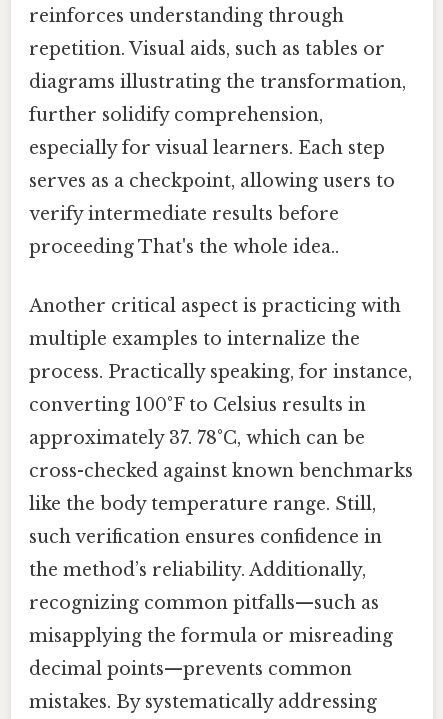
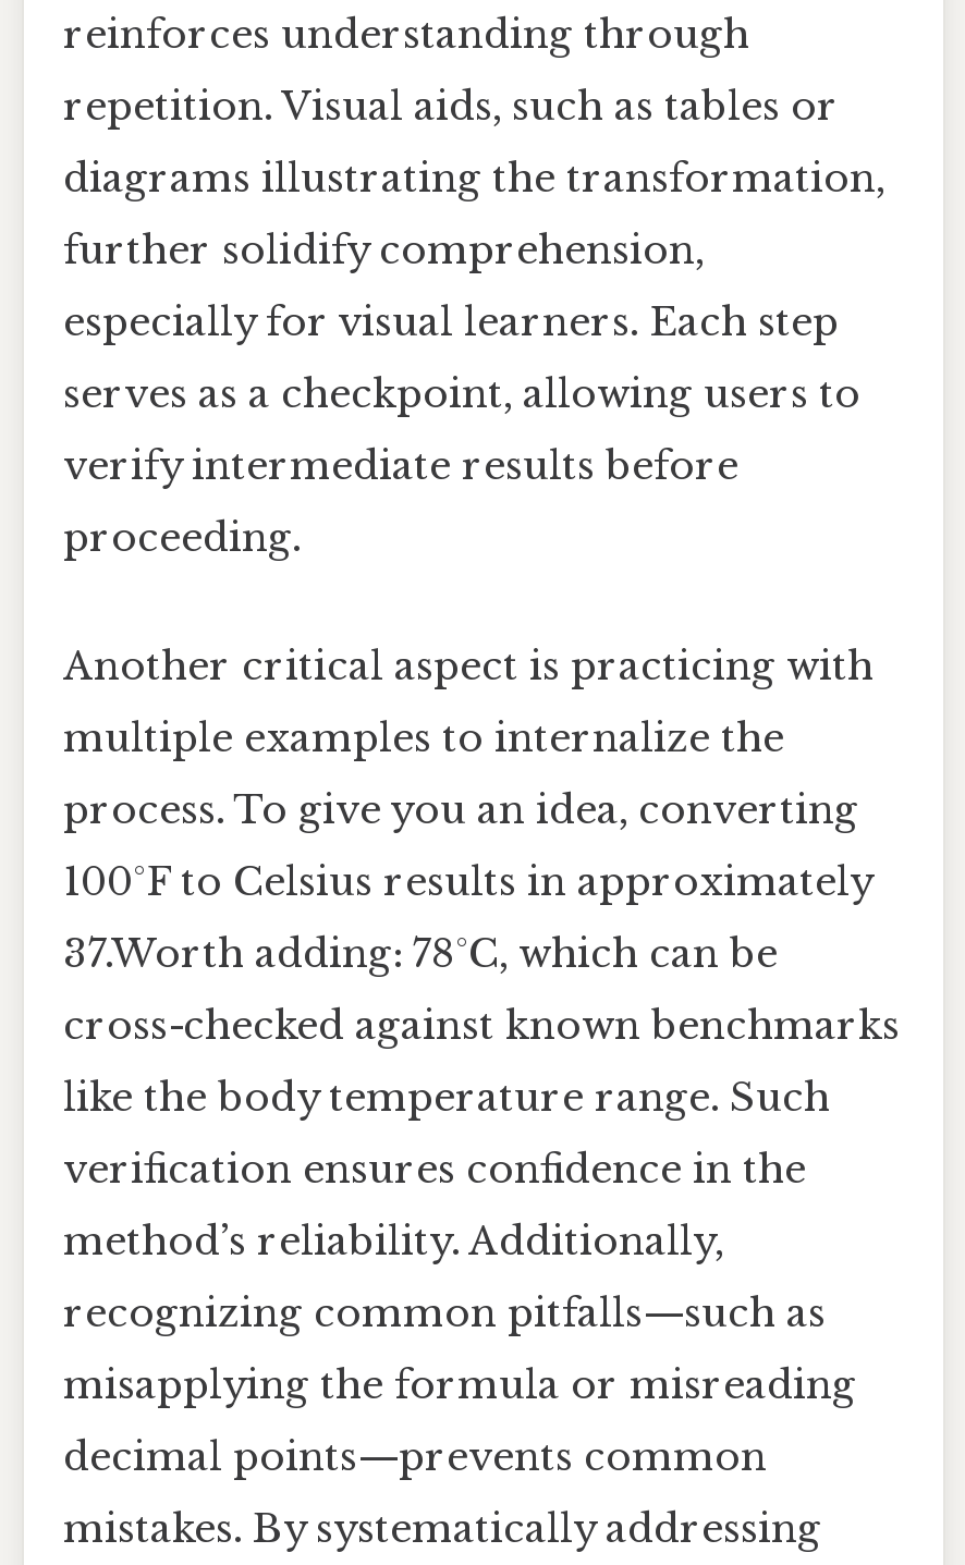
- proceeding That's the whole idea..
+ proceeding.

- process. Practically speaking, for instance,
+ process. To give you an idea, converting

- converting 100°F to Celsius results in
+ 100°F to Celsius results in approximately

- approximately 37. 78°C, which can be
+ 37.Worth adding: 78°C, which can be

- like the body temperature range. Still,
+ like the body temperature range. Such

- such verification ensures confidence in
+ verification ensures confidence in the

- the method’s reliability. Additionally,
+ method’s reliability. Additionally,
